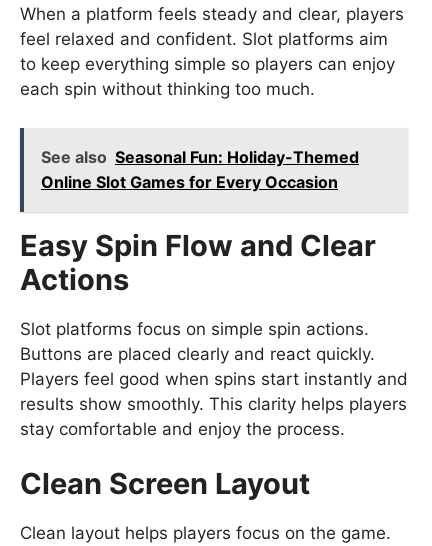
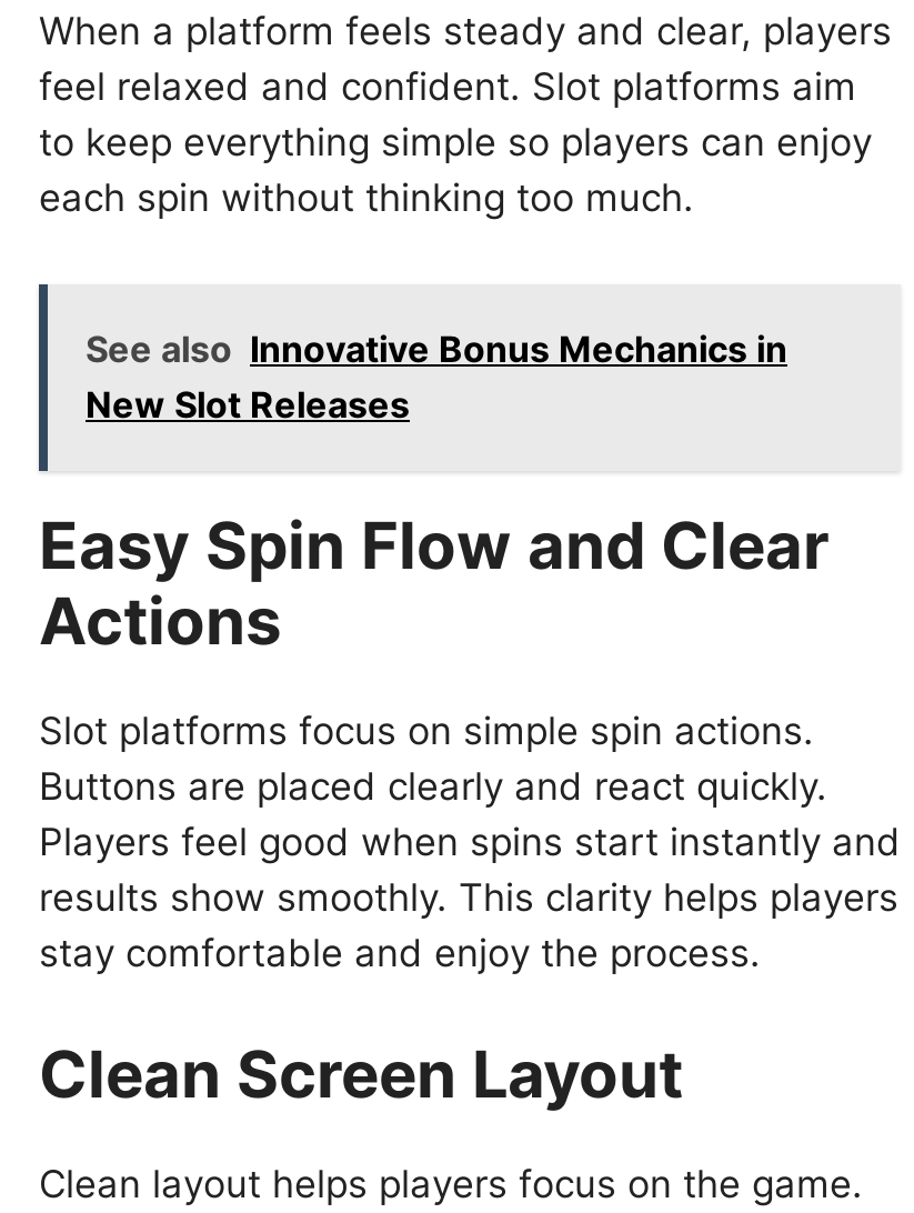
- See also Seasonal Fun: Holiday-Themed
- Online Slot Games for Every Occasion
+ See also Innovative Bonus Mechanics in
+ New Slot Releases
